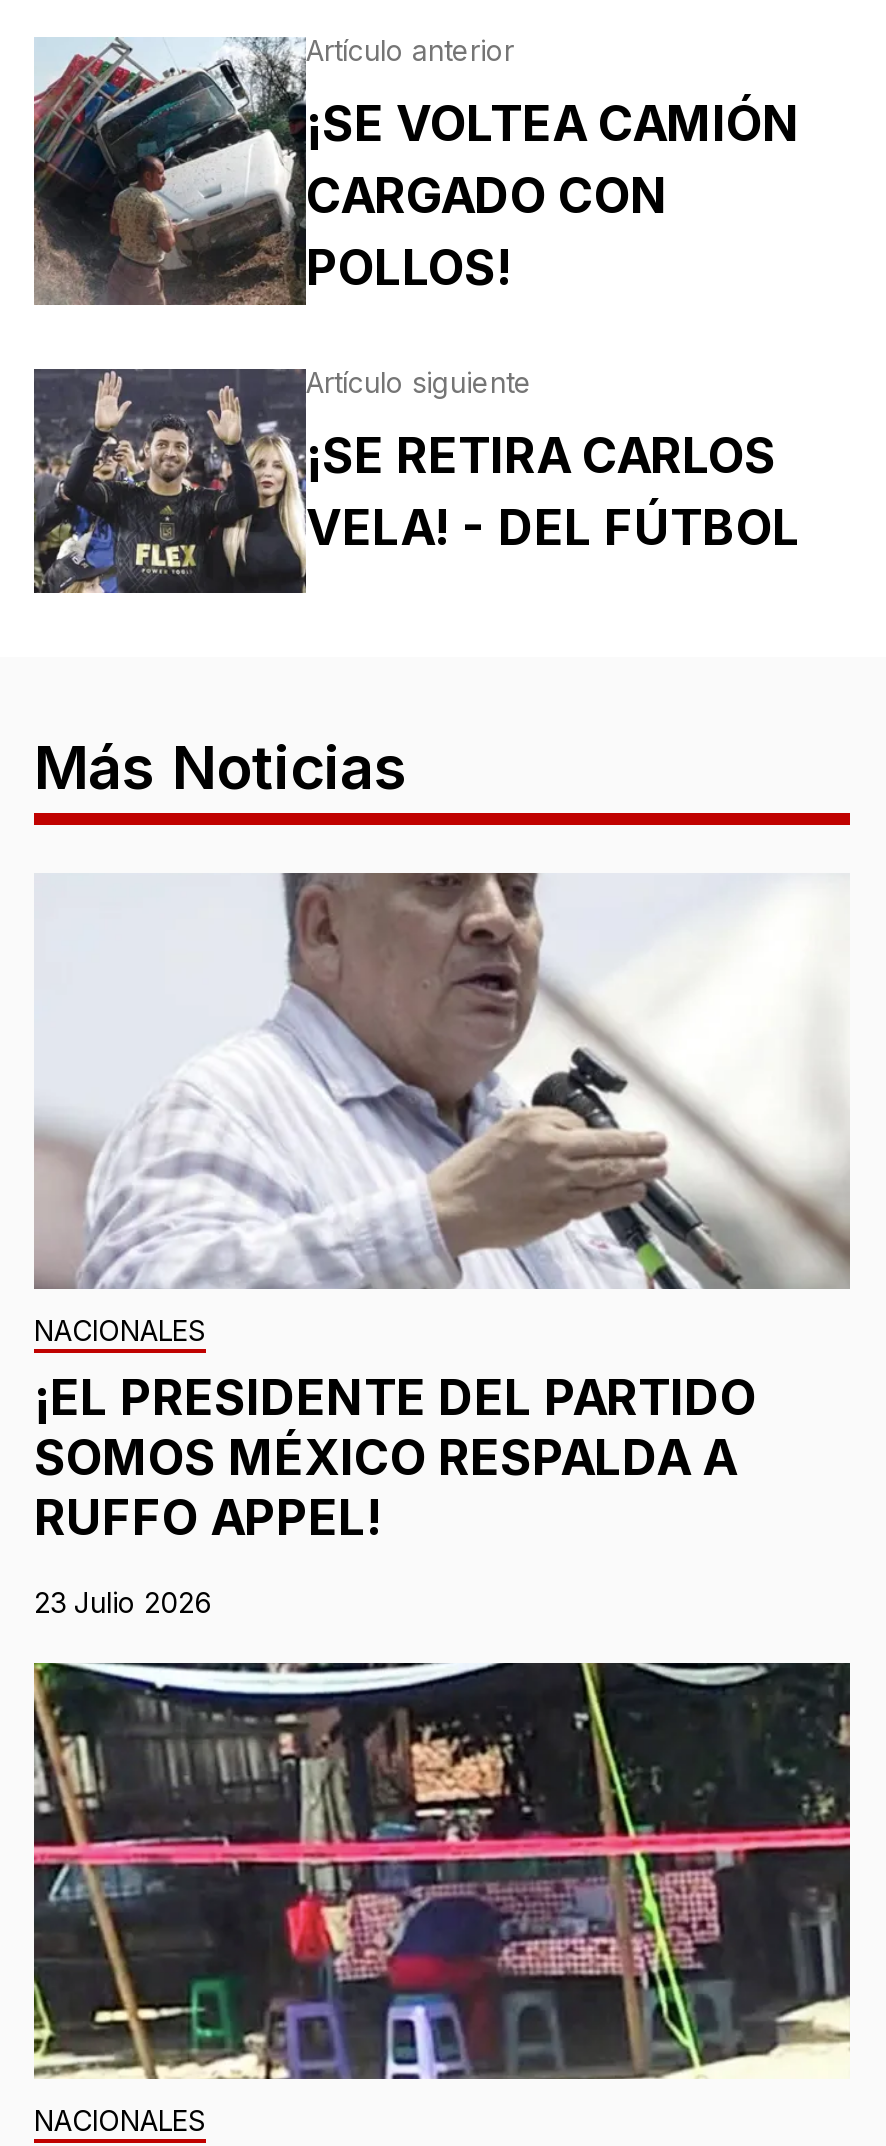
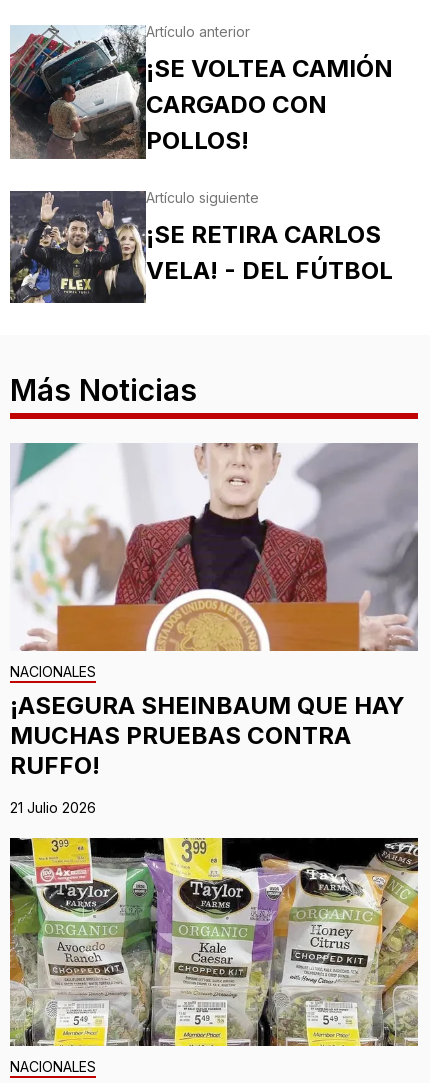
- [image]
- ¡EL PRESIDENTE DEL PARTIDO
- SOMOS MÉXICO RESPALDA A
- RUFFO APPEL!
+ [image]
+ ¡ASEGURA SHEINBAUM QUE HAY
+ MUCHAS PRUEBAS CONTRA
+ RUFFO!

- 23 Julio 2026
+ 21 Julio 2026

- [image]
+ [image]
